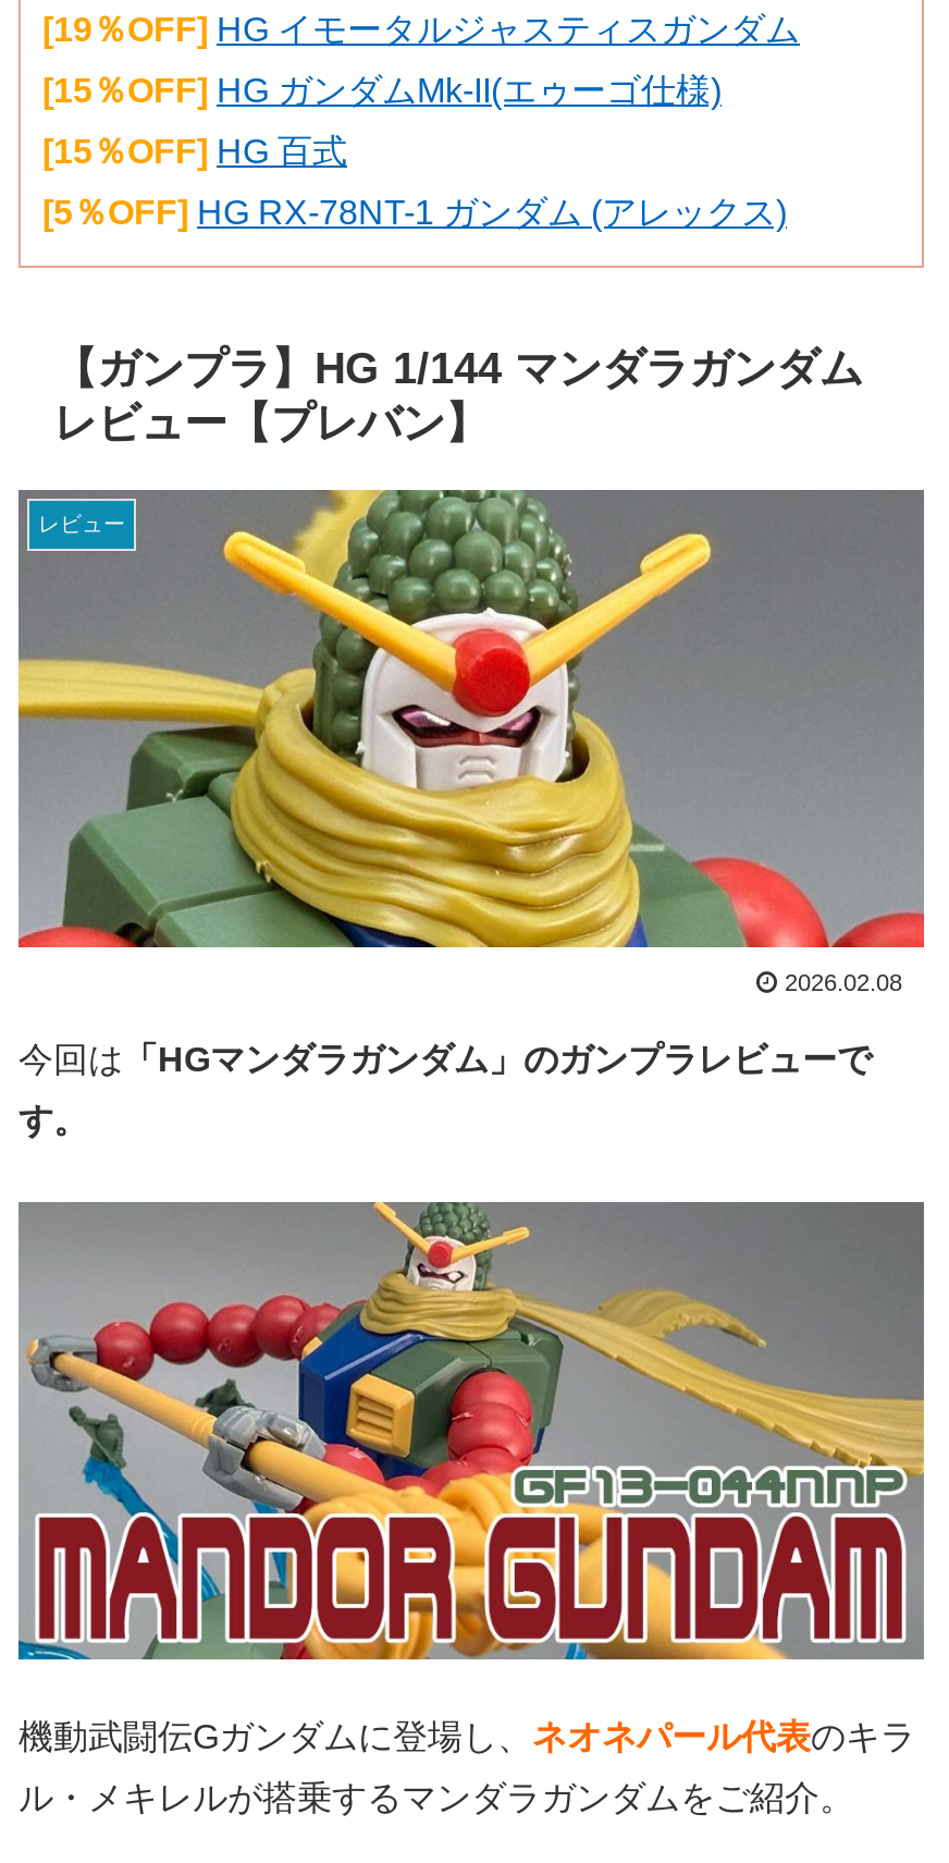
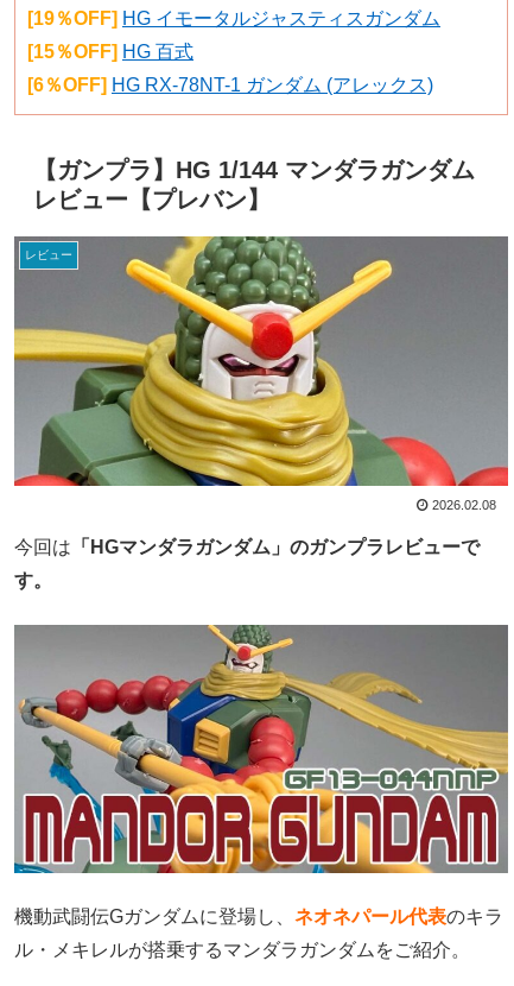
- [15％OFF] HG ガンダムMk-II(エゥーゴ仕様)

- [5％OFF] HG RX-78NT-1 ガンダム (アレックス)
+ [6％OFF] HG RX-78NT-1 ガンダム (アレックス)
